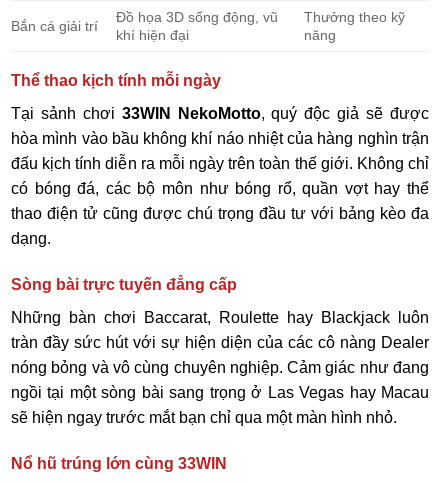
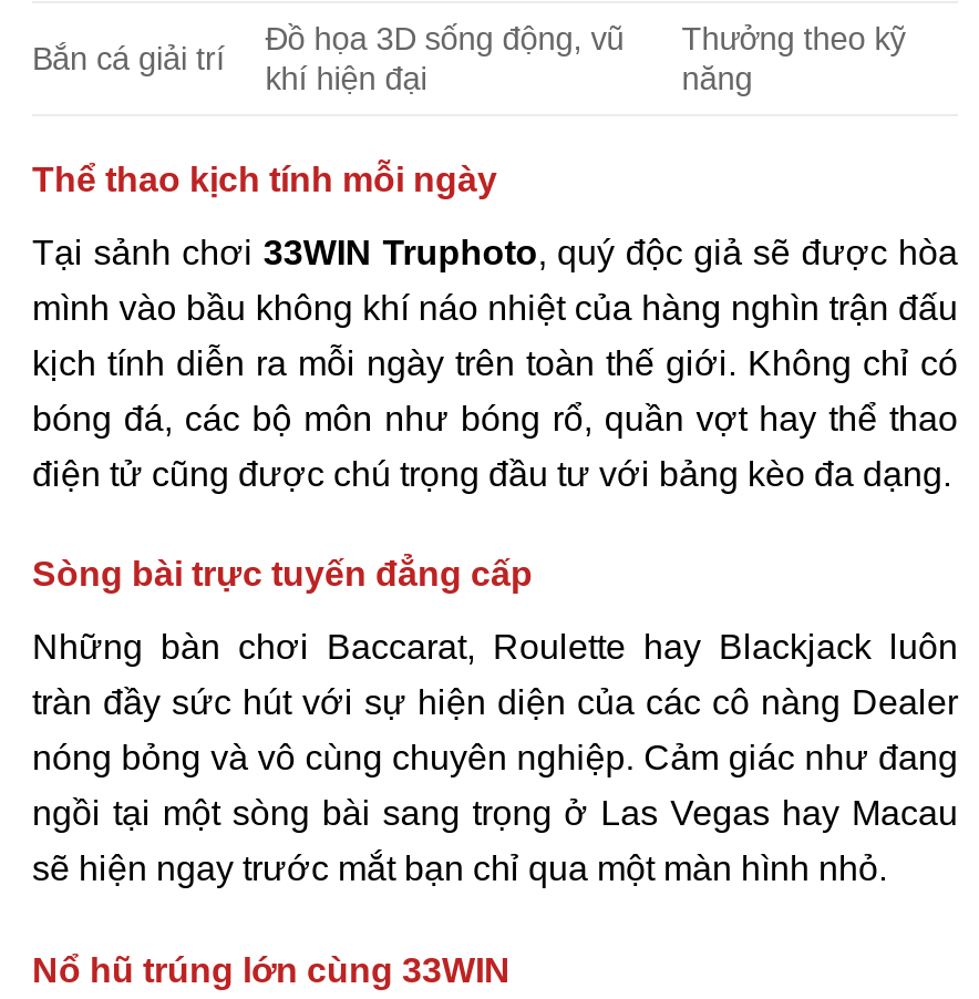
- Tại sảnh chơi 33WIN NekoMotto, quý độc giả sẽ được
- hòa mình vào bầu không khí náo nhiệt của hàng nghìn trận
- đấu kịch tính diễn ra mỗi ngày trên toàn thế giới. Không chỉ
- có bóng đá, các bộ môn như bóng rổ, quần vợt hay thể
- thao điện tử cũng được chú trọng đầu tư với bảng kèo đa
- dạng.
+ Tại sảnh chơi 33WIN Truphoto, quý độc giả sẽ được hòa
+ mình vào bầu không khí náo nhiệt của hàng nghìn trận đấu
+ kịch tính diễn ra mỗi ngày trên toàn thế giới. Không chỉ có
+ bóng đá, các bộ môn như bóng rổ, quần vợt hay thể thao
+ điện tử cũng được chú trọng đầu tư với bảng kèo đa dạng.
